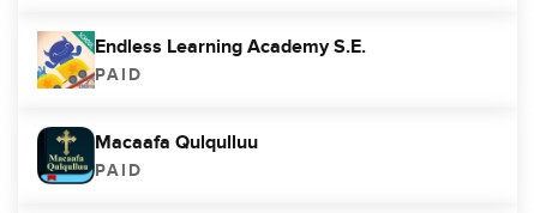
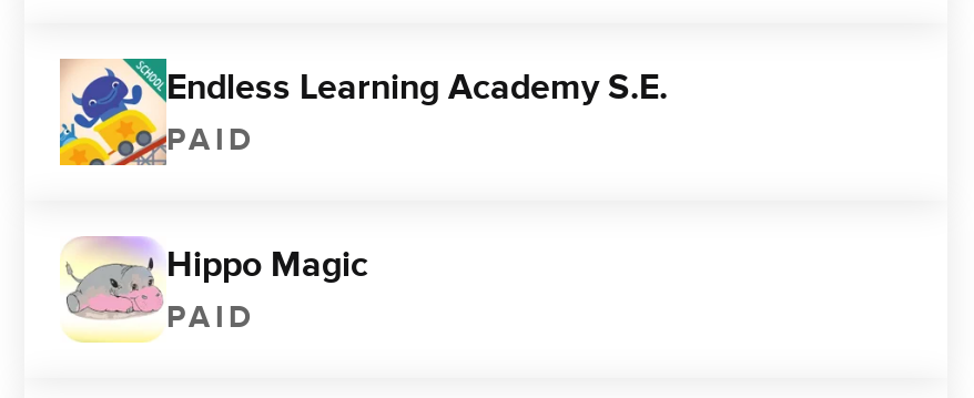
- [image]
- Macaafa Qulqulluu
+ [image]
+ Hippo Magic
